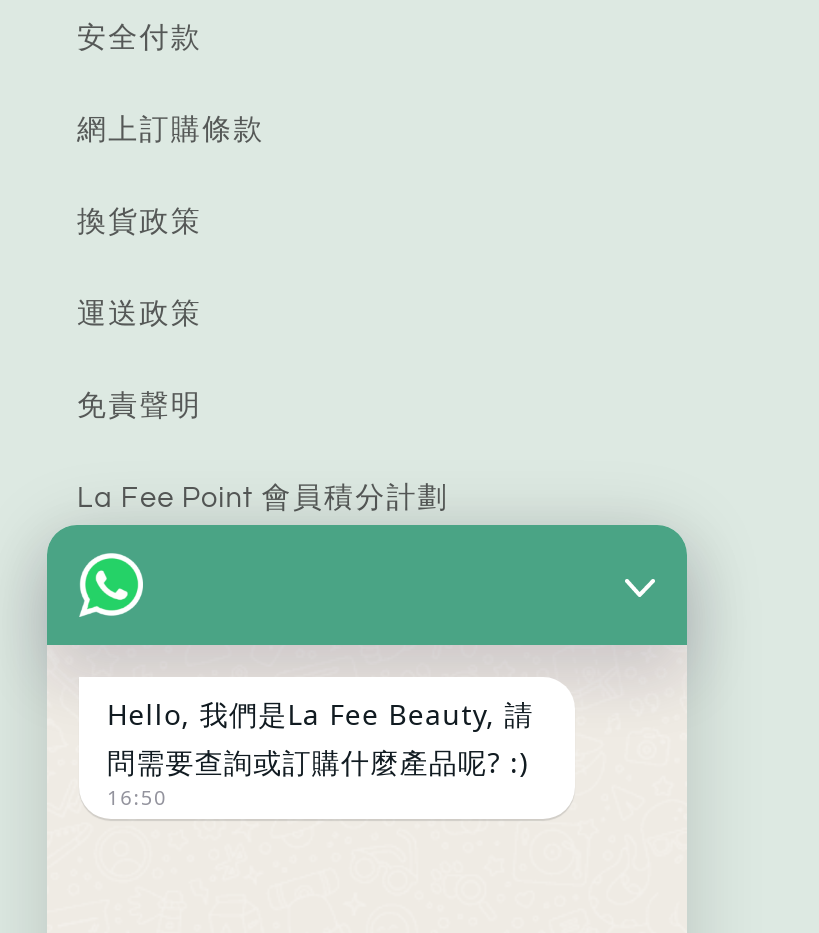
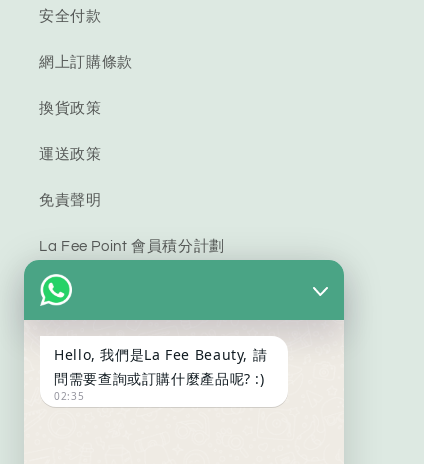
- 16:50
+ 02:35
